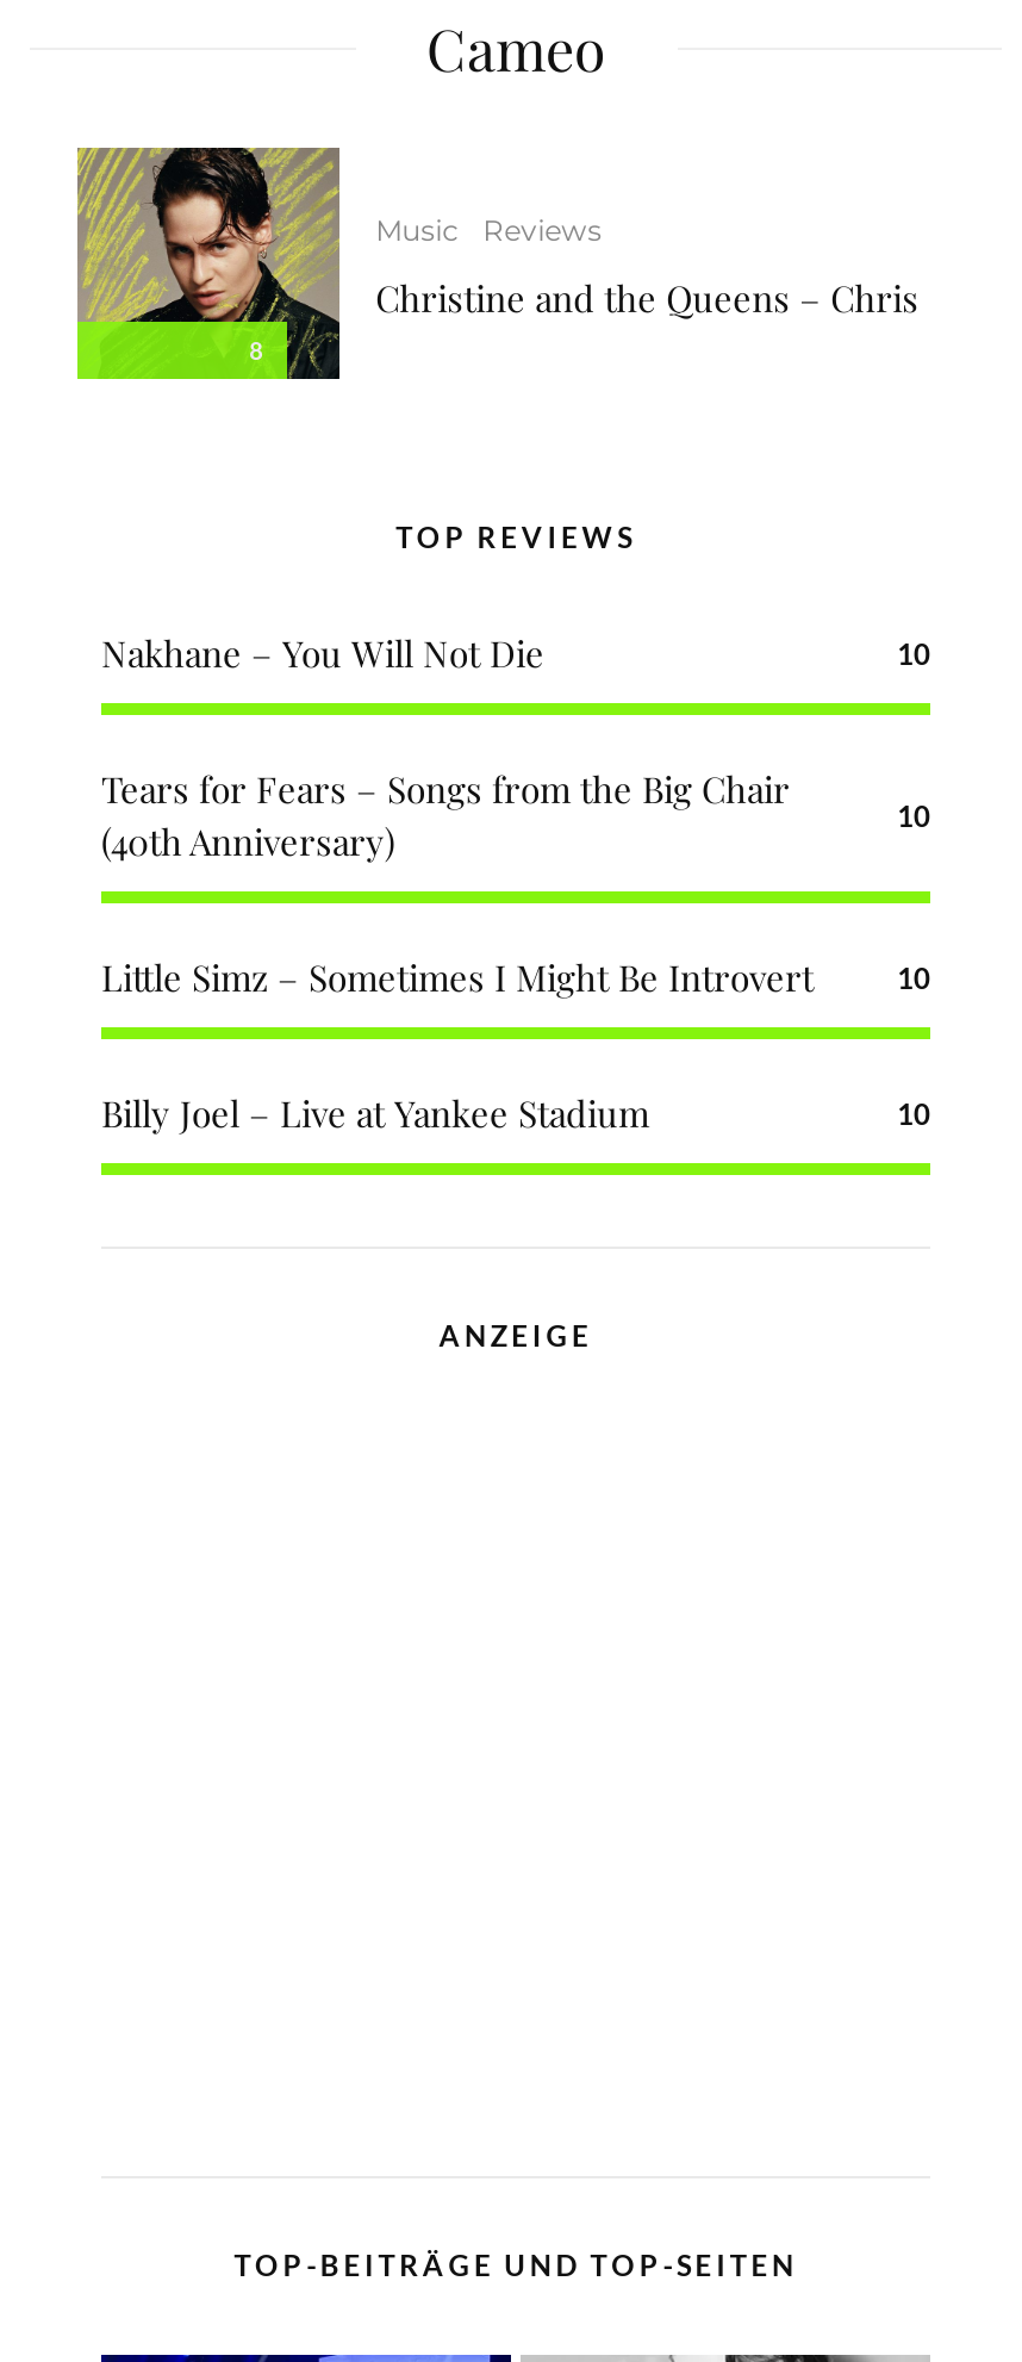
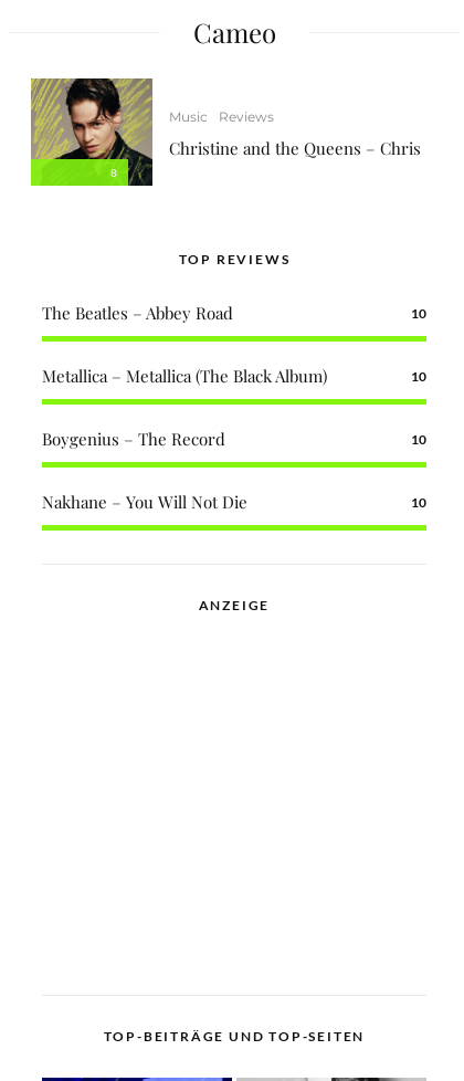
+ The Beatles – Abbey Road

moved down: Nakhane – You Will Not Die

- Tears for Fears – Songs from the Big Chair
- (40th Anniversary)
+ Metallica – Metallica (The Black Album)

- Little Simz – Sometimes I Might Be Introvert
+ Boygenius – The Record

- Billy Joel – Live at Yankee Stadium
